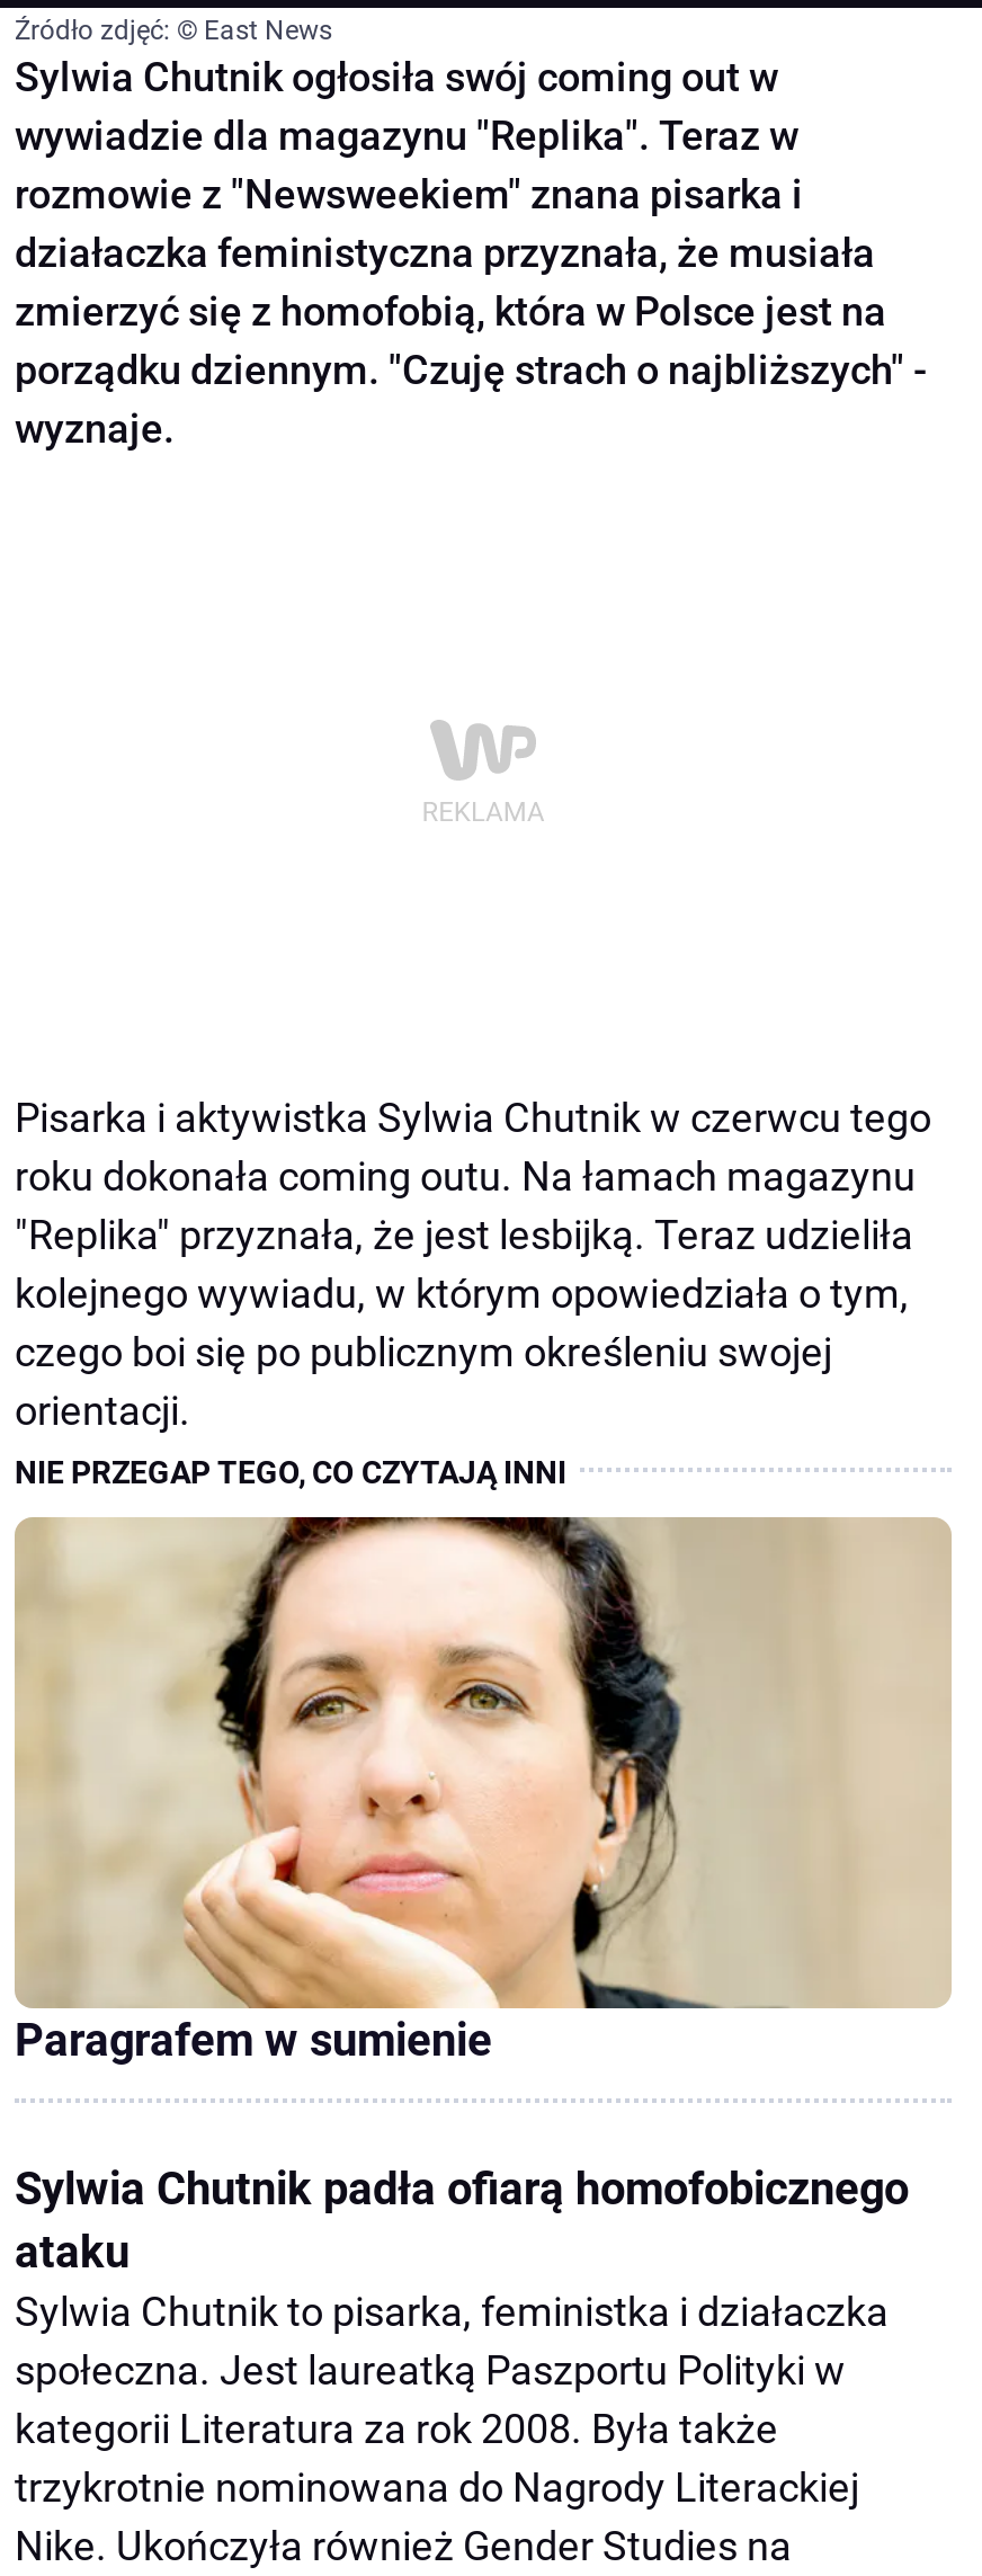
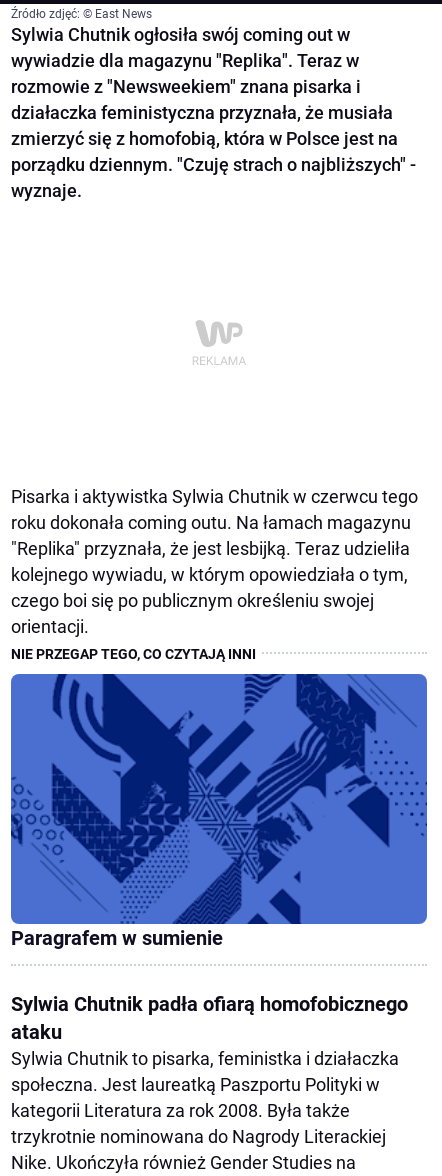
- [image]
+ [image]
